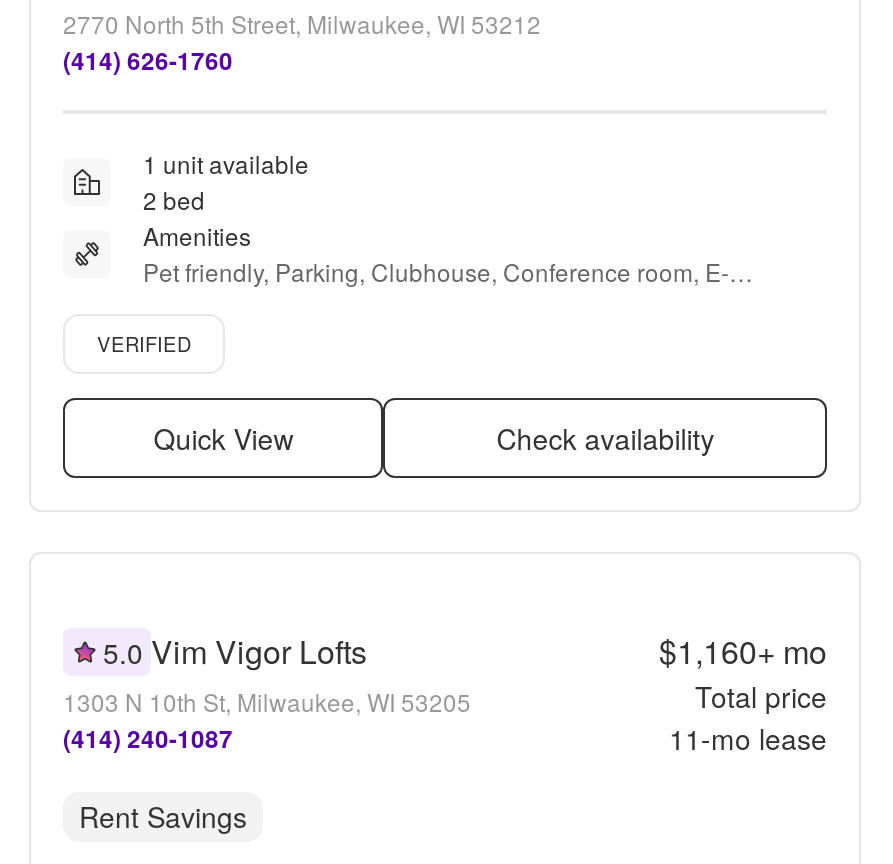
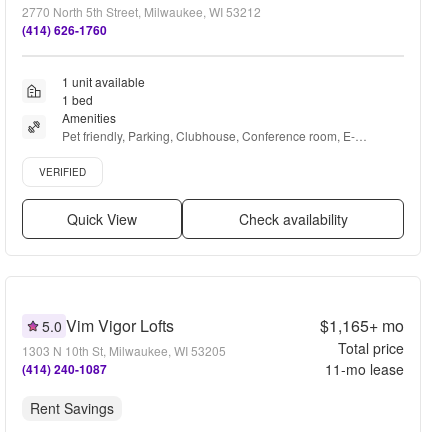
- 2 bed
+ 1 bed

- $1,160+ mo
+ $1,165+ mo
